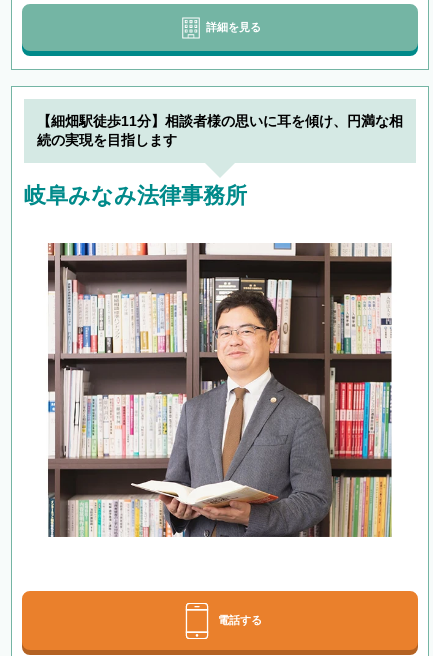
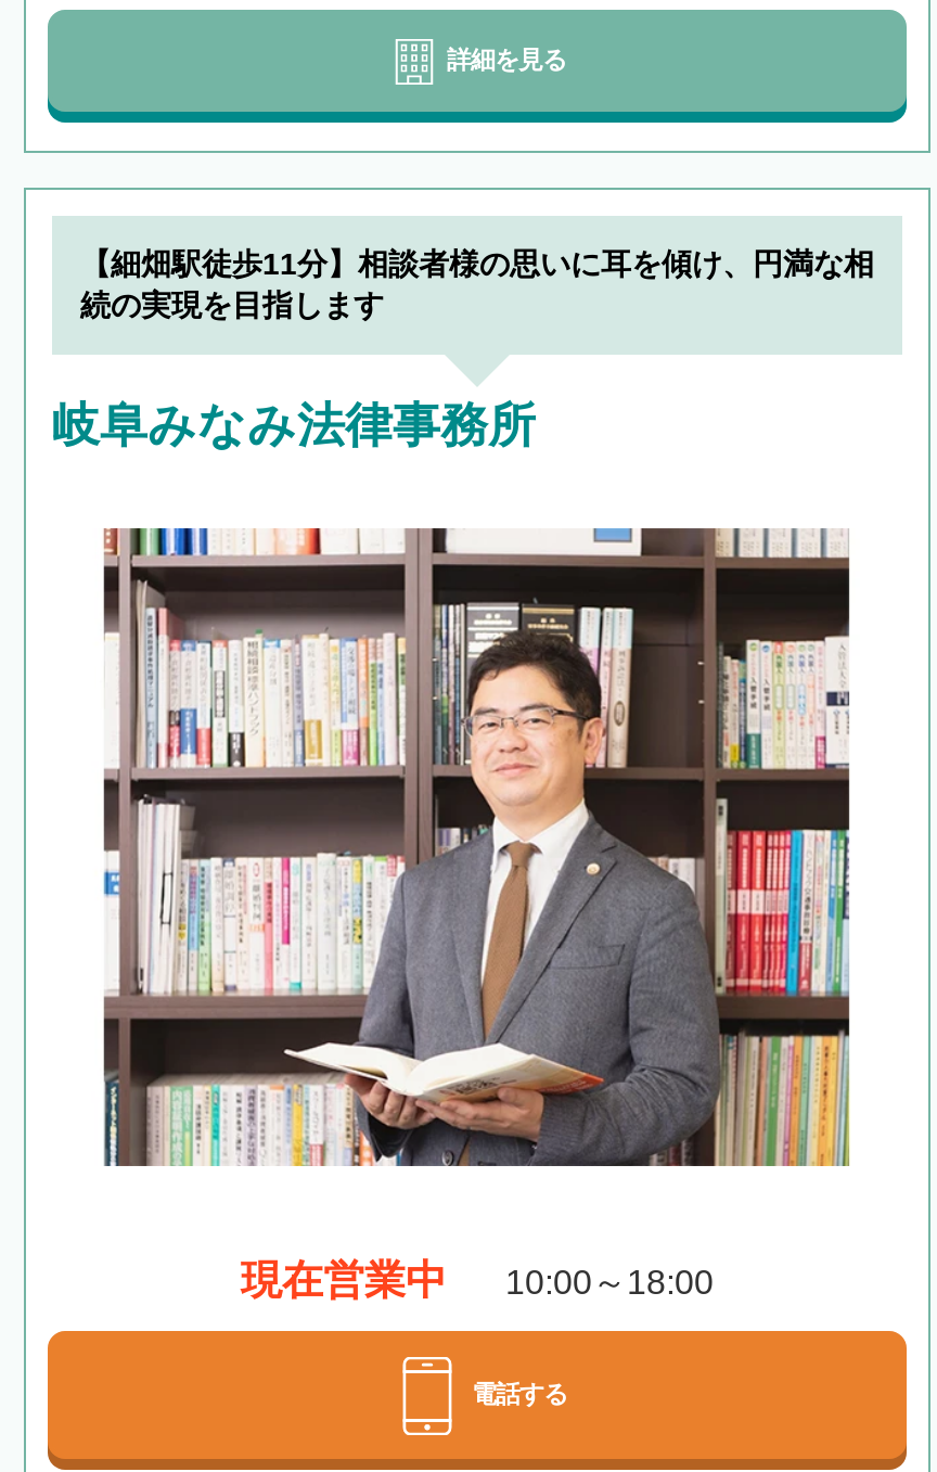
+ 現在営業中
+ 10:00～18:00
